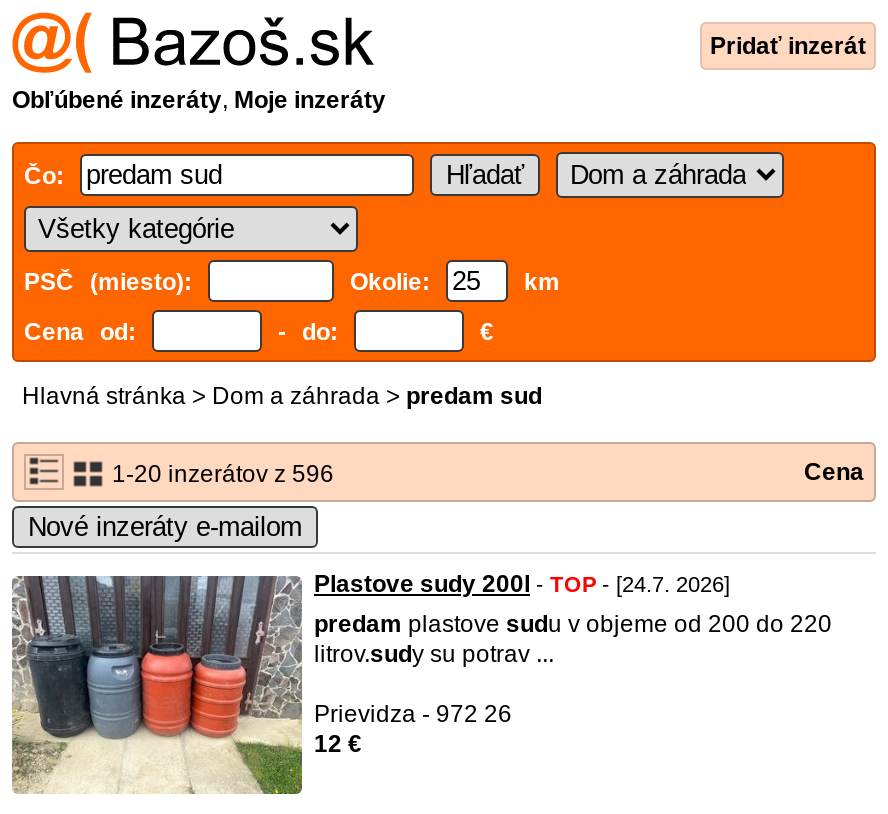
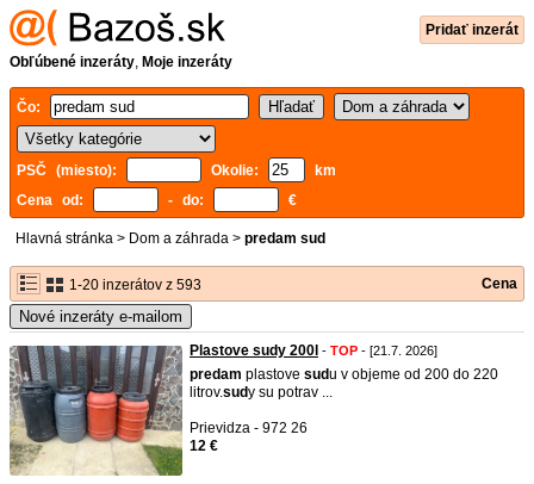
- 1-20 inzerátov z 596
+ 1-20 inzerátov z 593

- Plastove sudy 200l - TOP - [24.7. 2026]
+ Plastove sudy 200l - TOP - [21.7. 2026]
